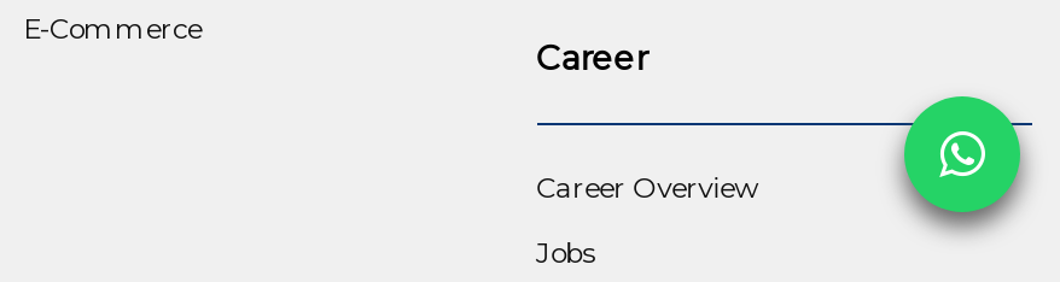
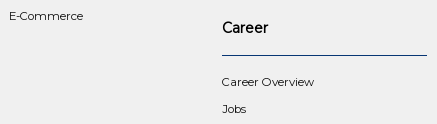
- [image]
